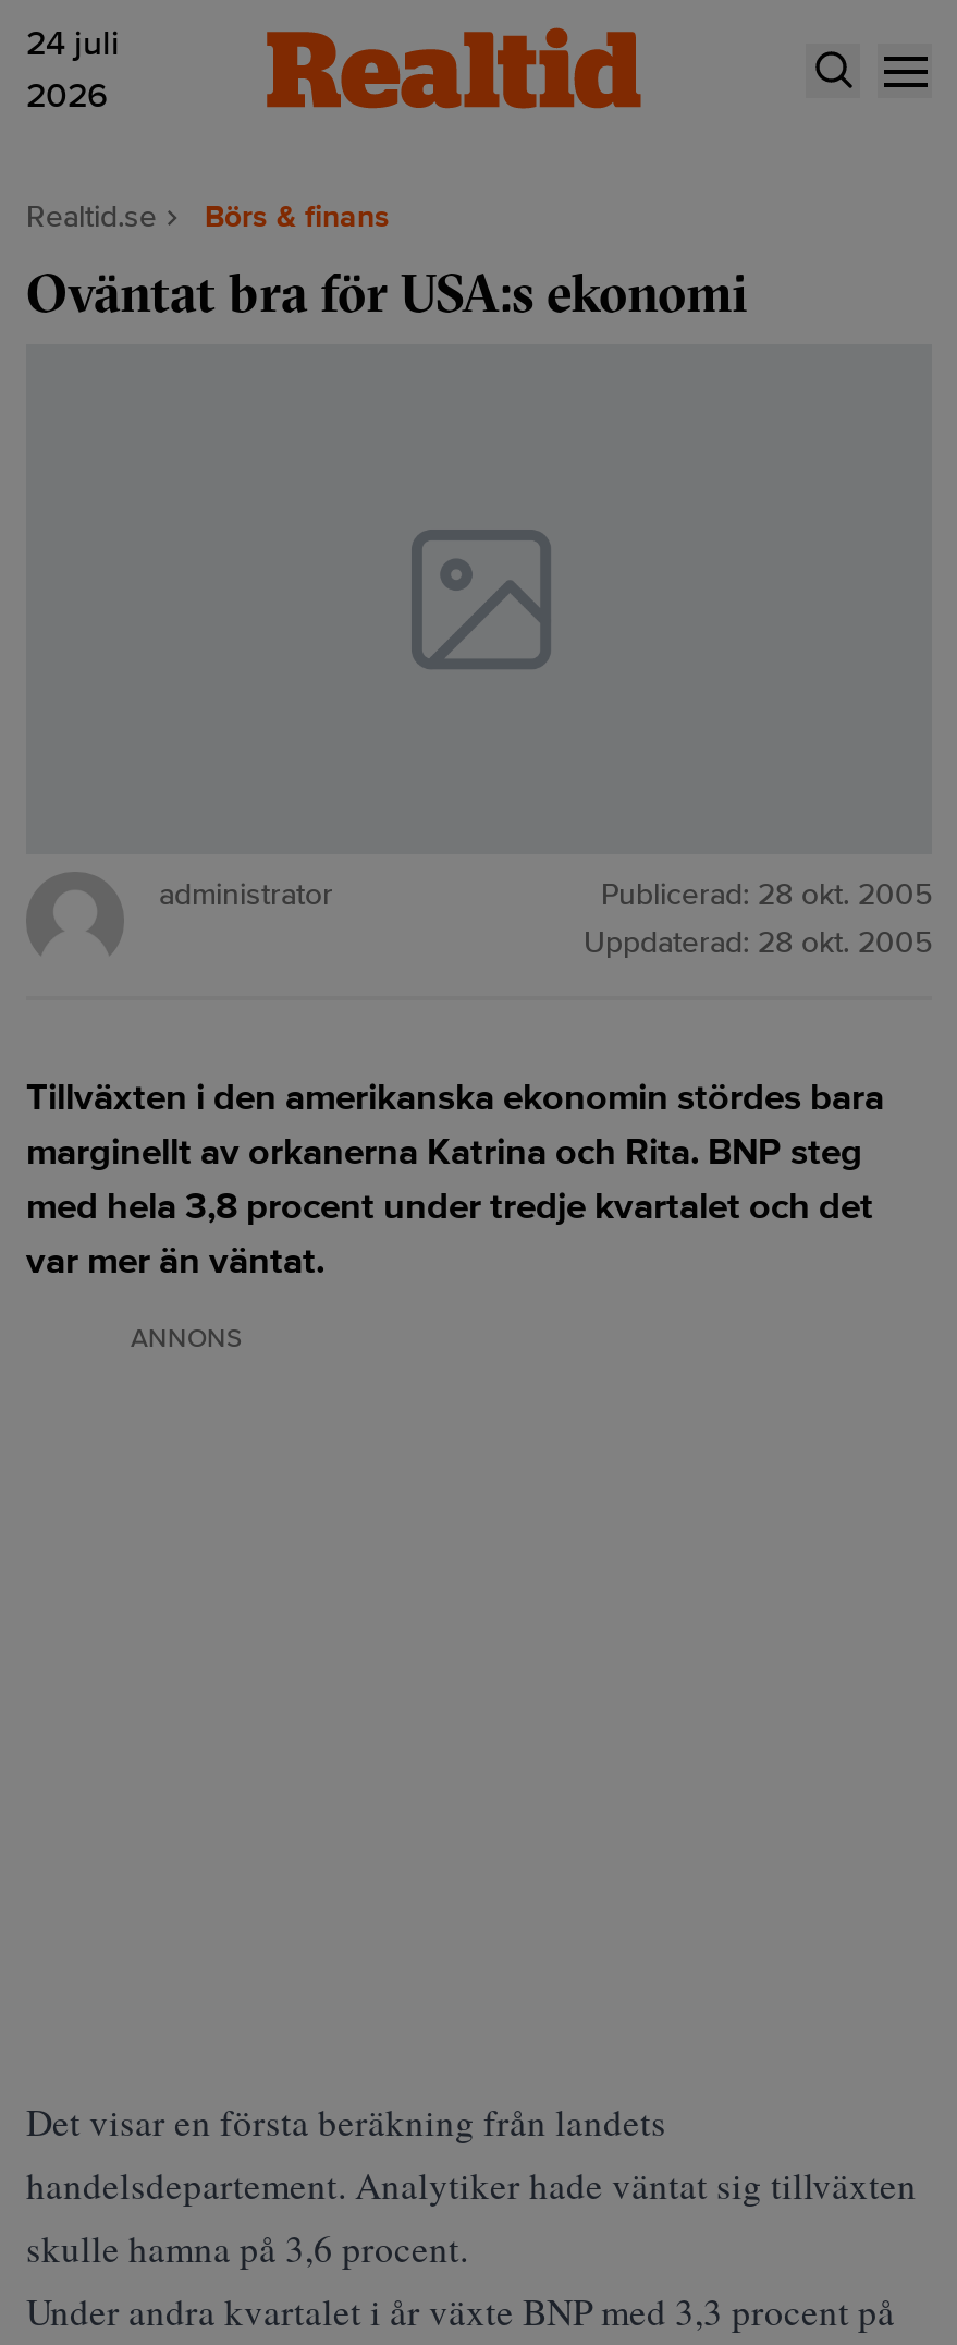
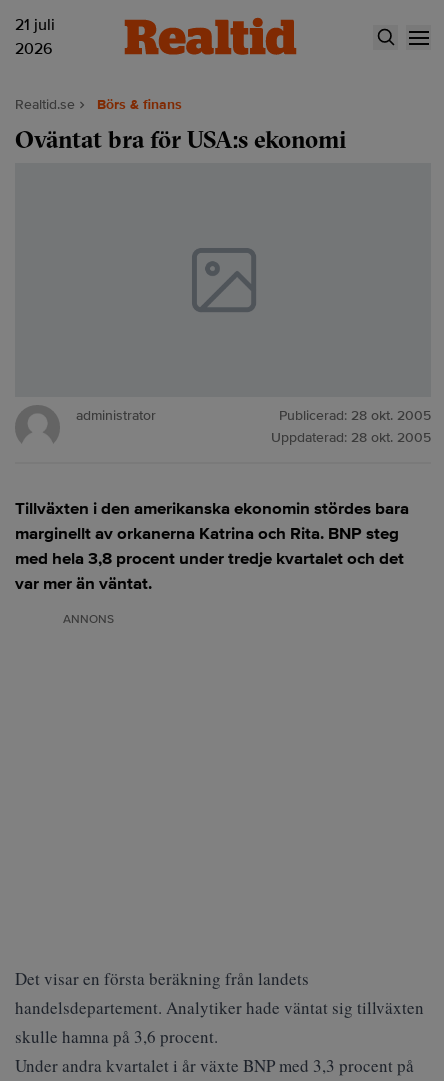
- 24 juli
+ 21 juli
